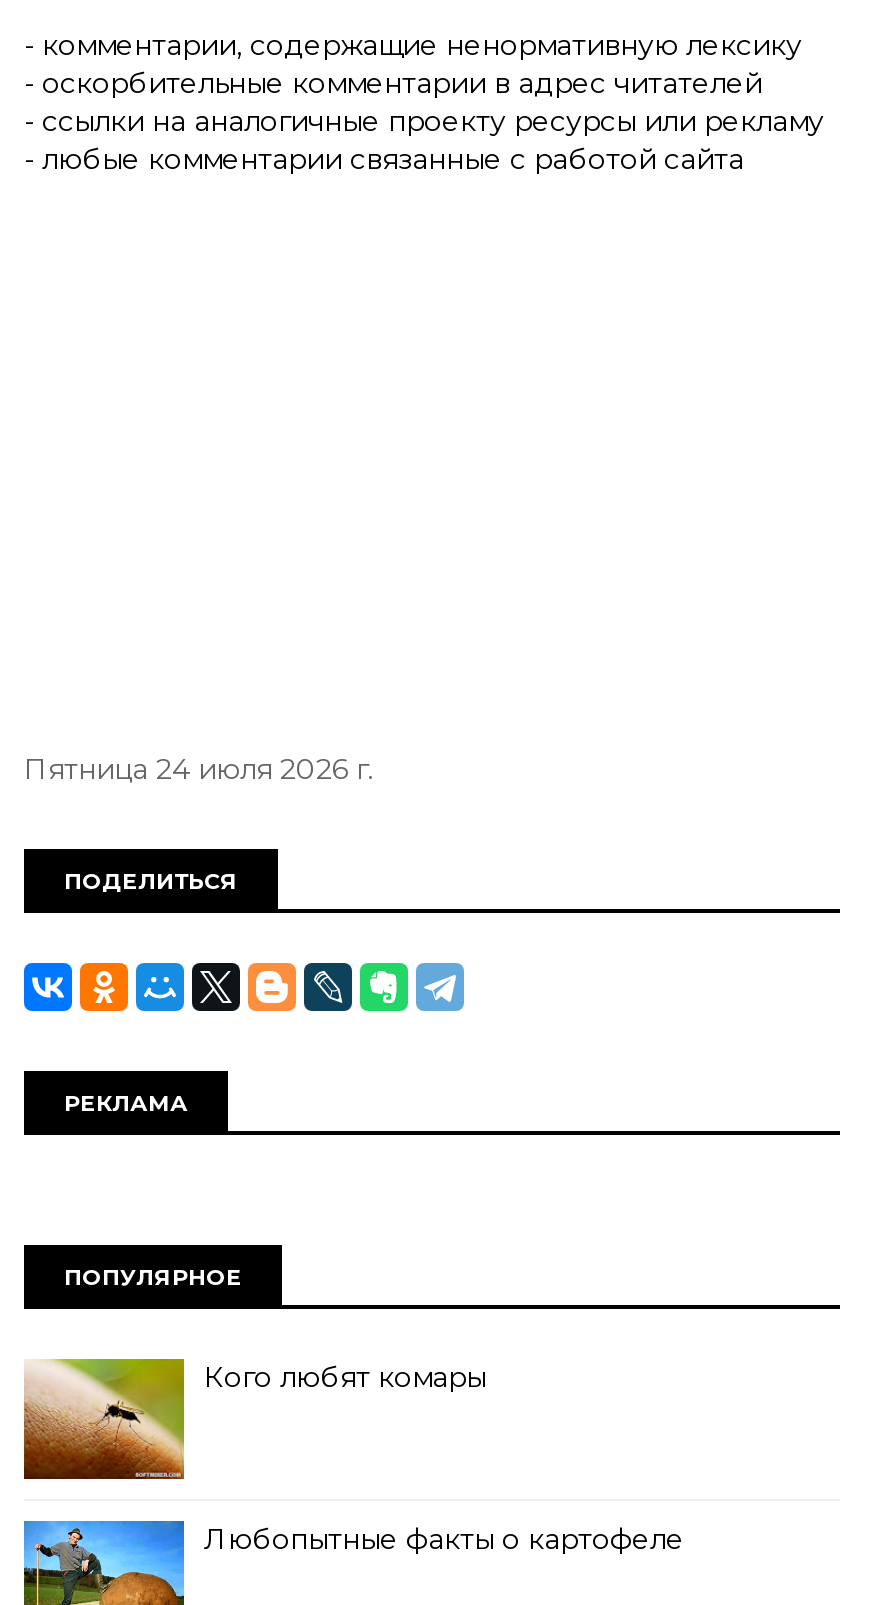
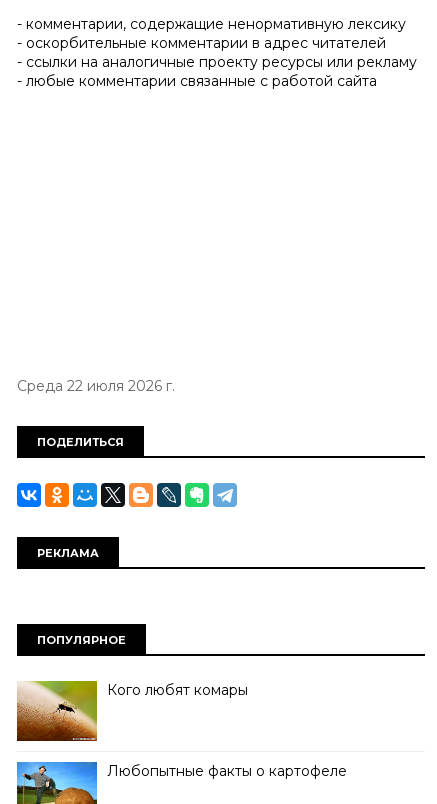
- Пятница 24 июля 2026 г.
+ Среда 22 июля 2026 г.
